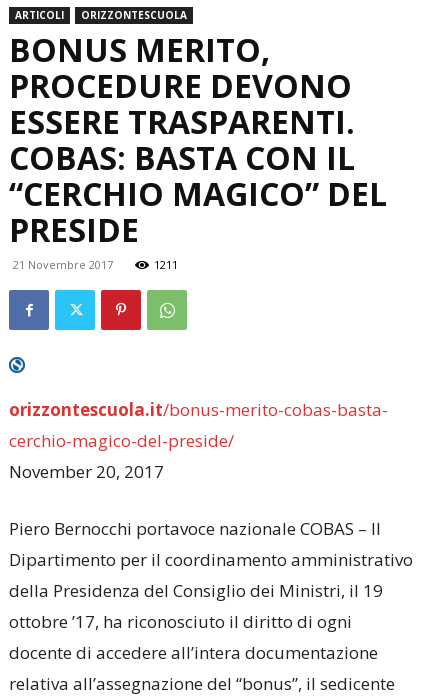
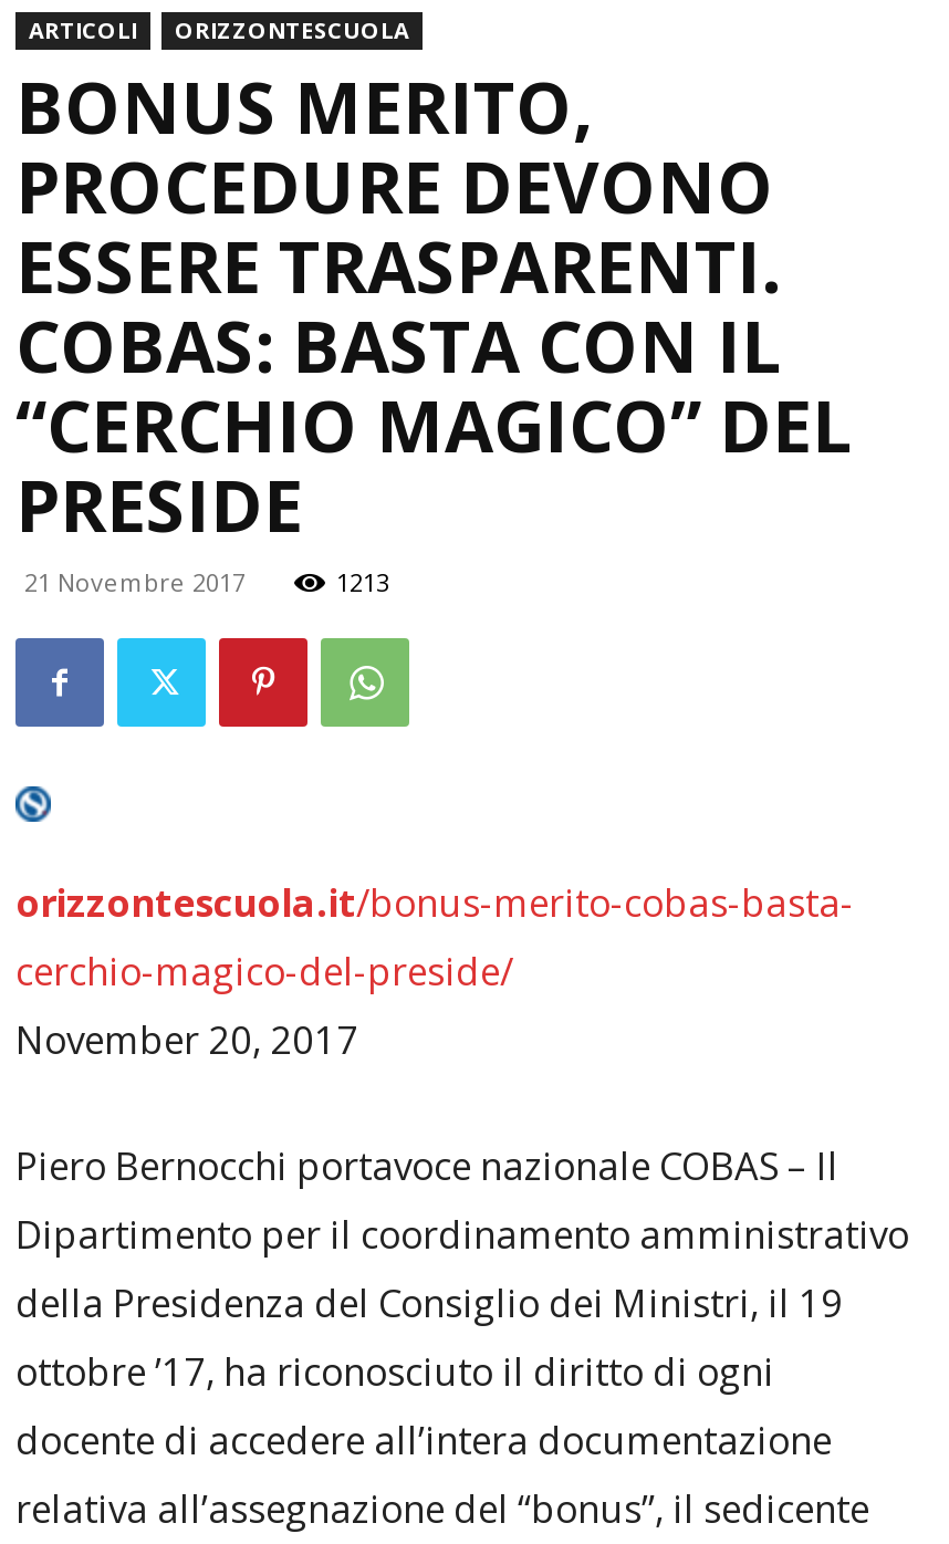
- 1211
+ 1213
